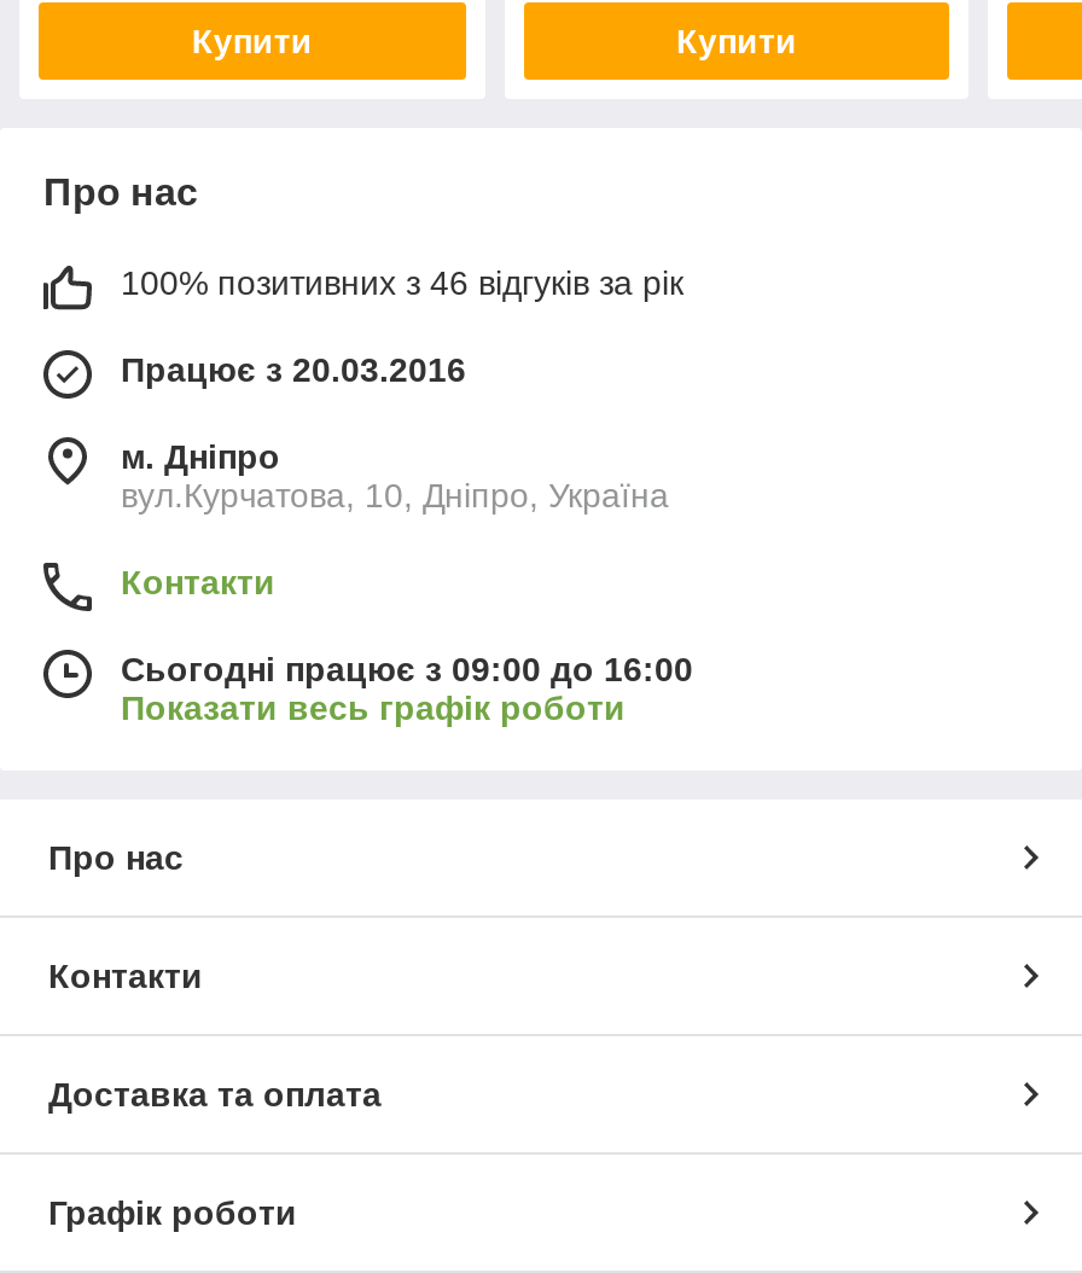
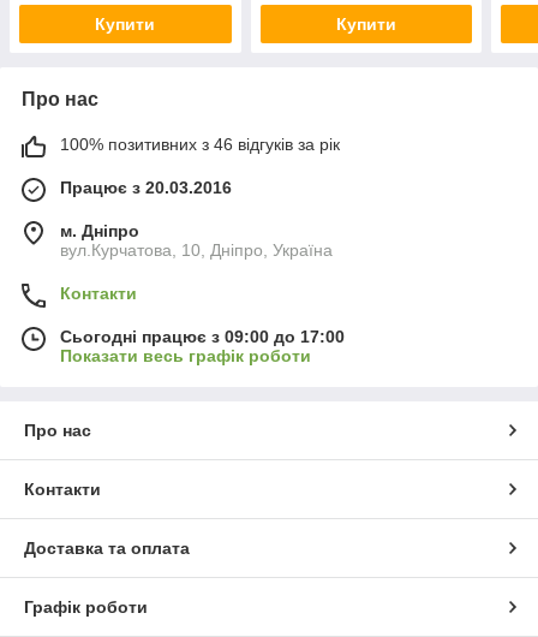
- Сьогодні працює з 09:00 до 16:00
+ Сьогодні працює з 09:00 до 17:00
